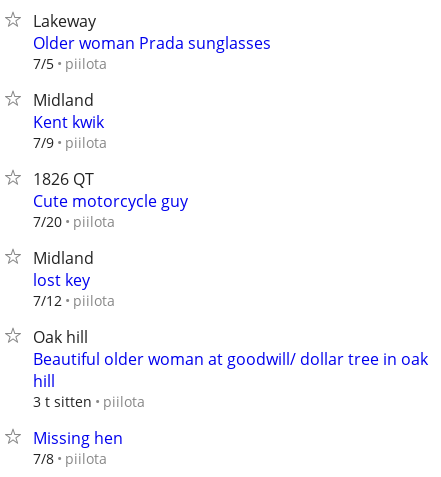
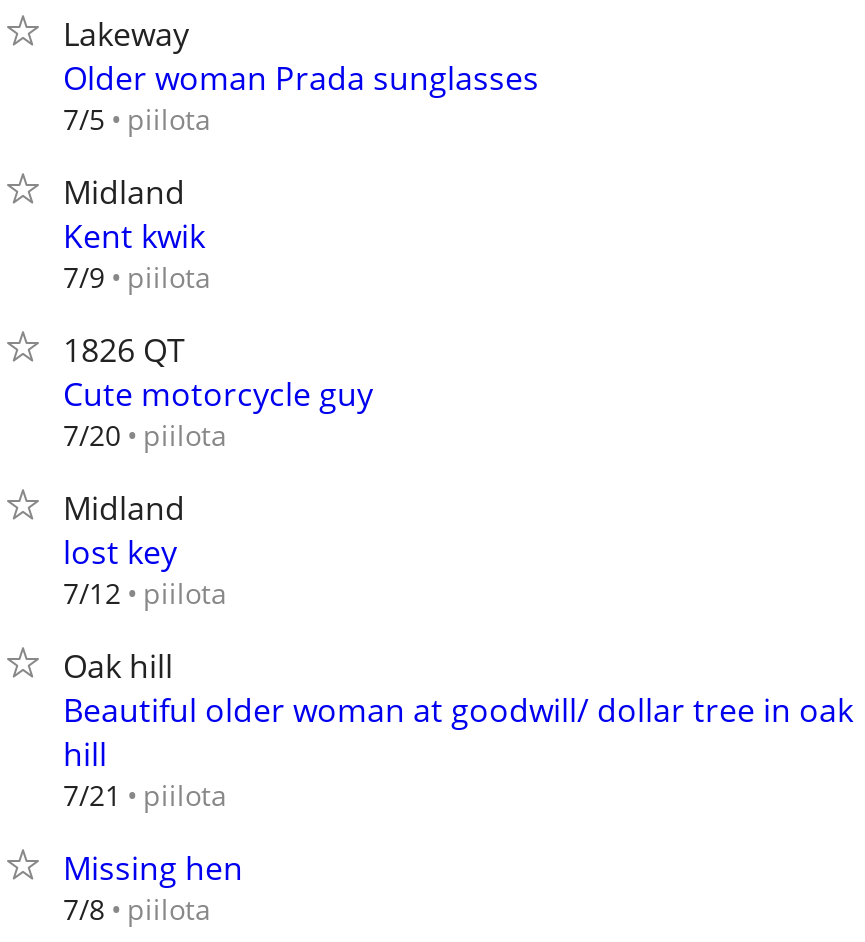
- 3 t sitten piilota
+ 7/21 piilota
